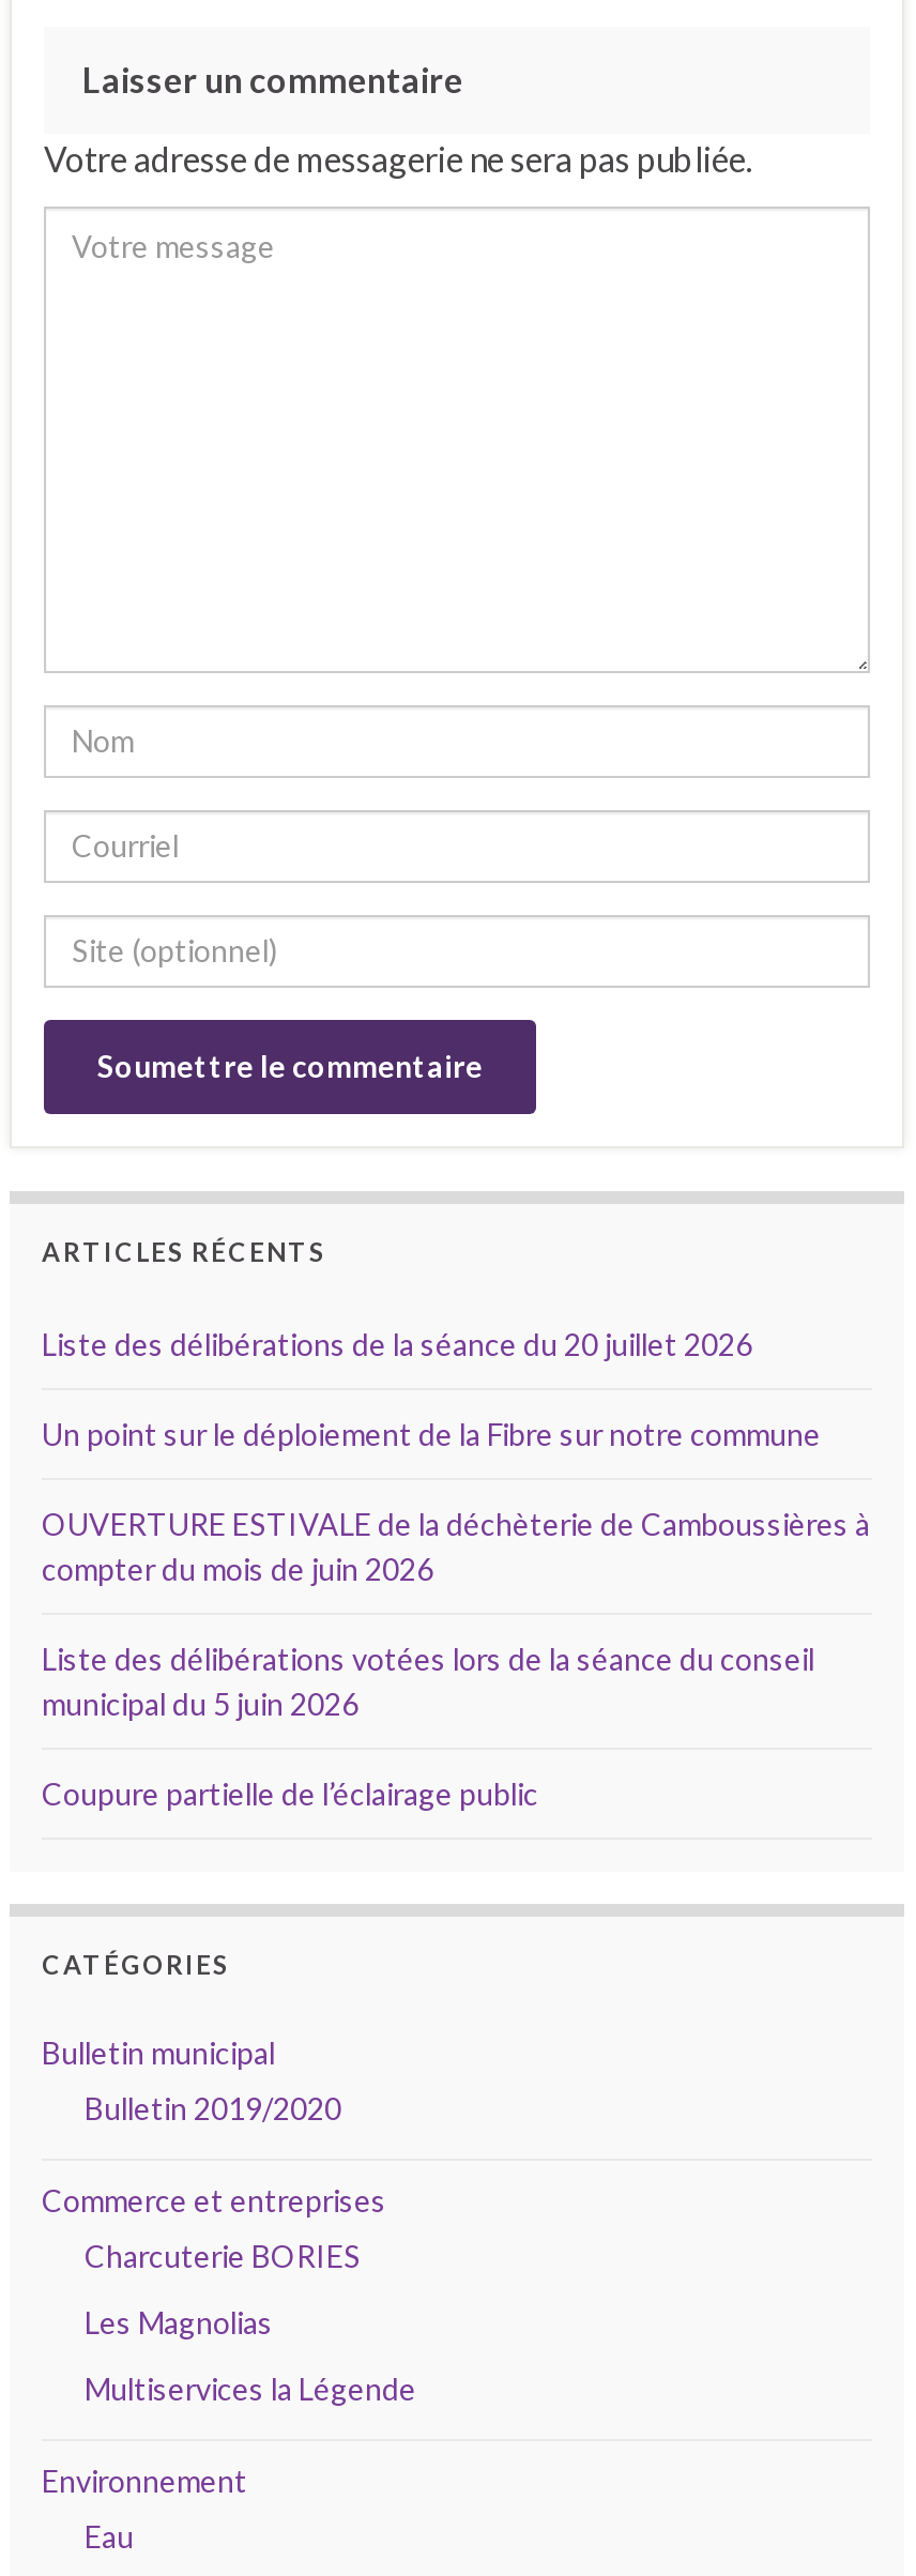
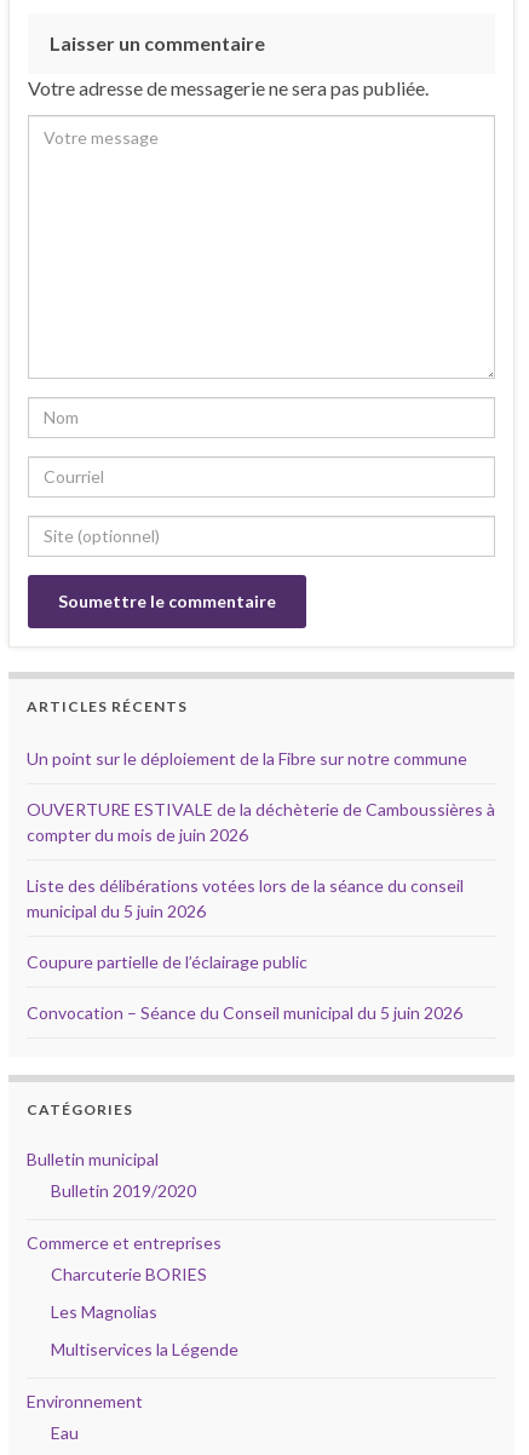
- Liste des délibérations de la séance du 20 juillet 2026

moved up: Un point sur le déploiement de la Fibre sur notre commune | OUVERTURE ESTIVALE de la déchèterie de Camboussières à | compter du mois de juin 2026 | Liste des délibérations votées lors de la séance du conseil | municipal du 5 juin 2026 | Coupure partielle de l’éclairage public

+ Convocation – Séance du Conseil municipal du 5 juin 2026
